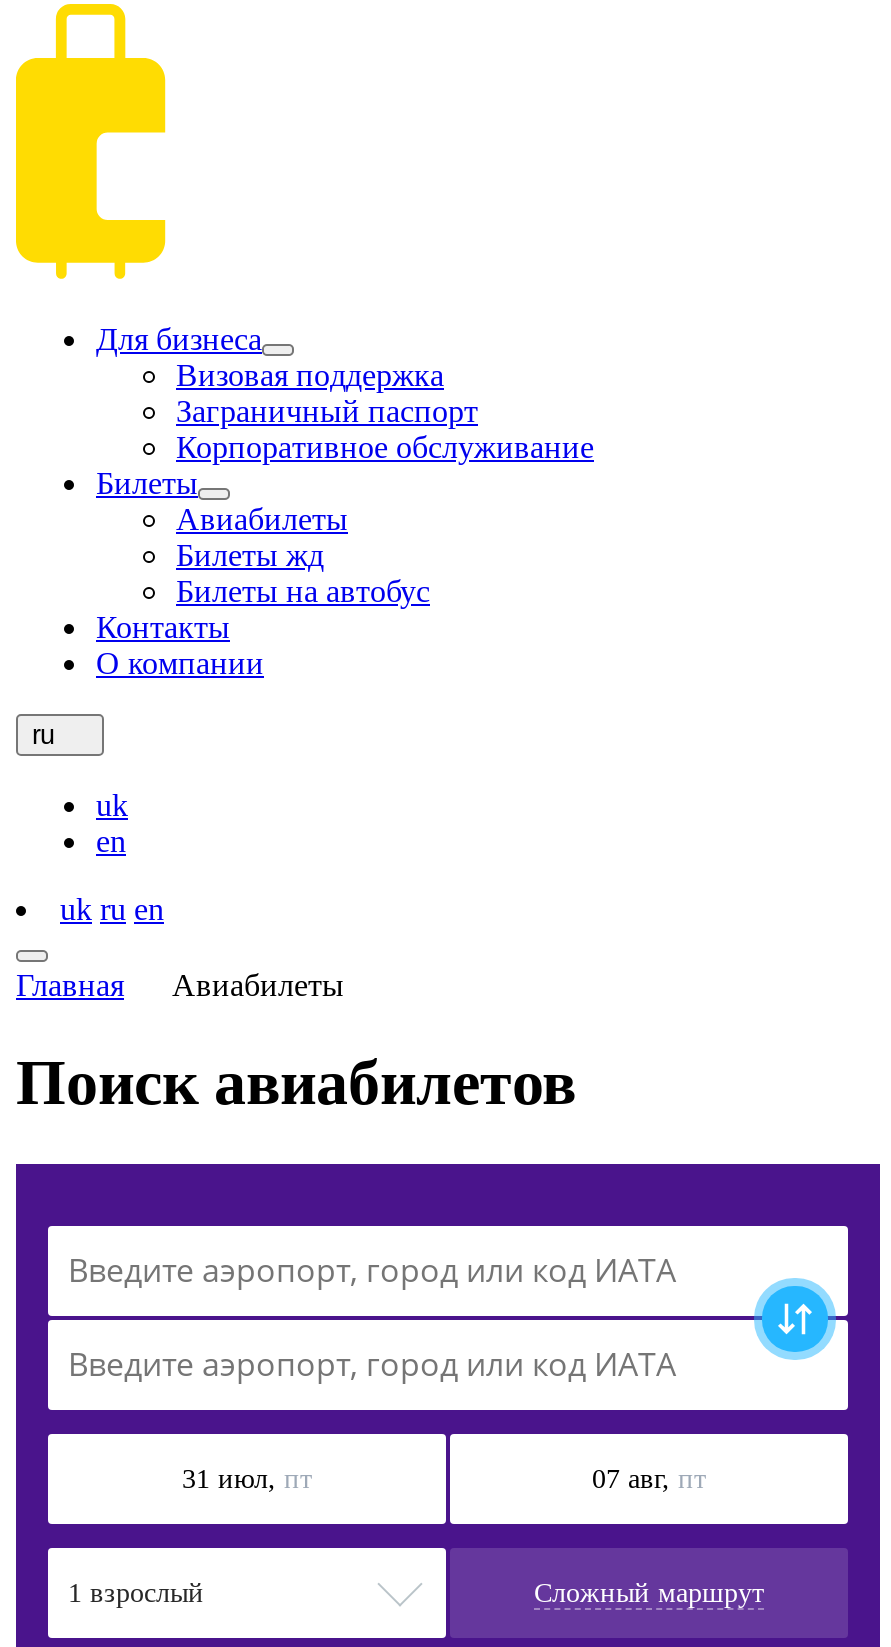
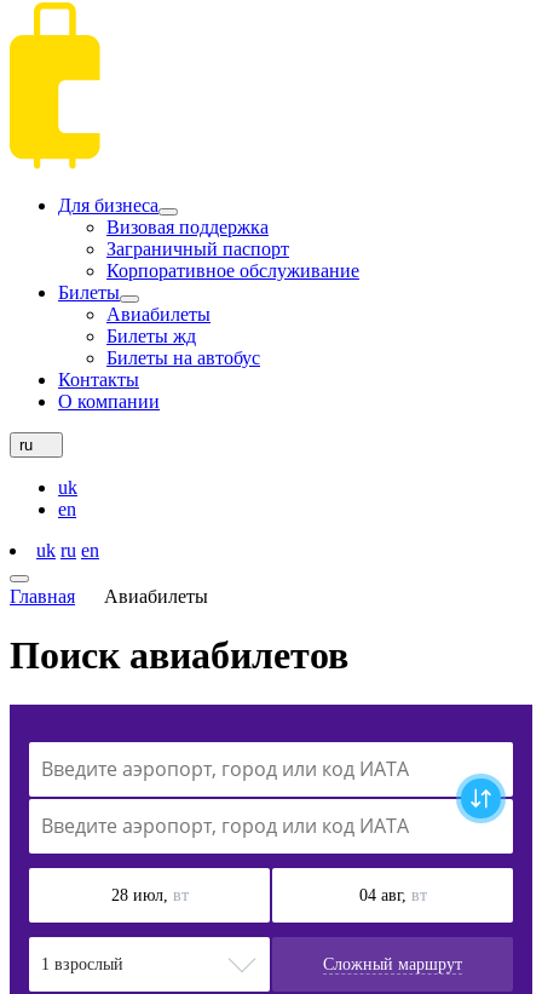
- 31 июл, пт
+ 28 июл, вт

- 07 авг, пт
+ 04 авг, вт
